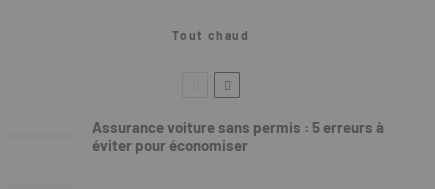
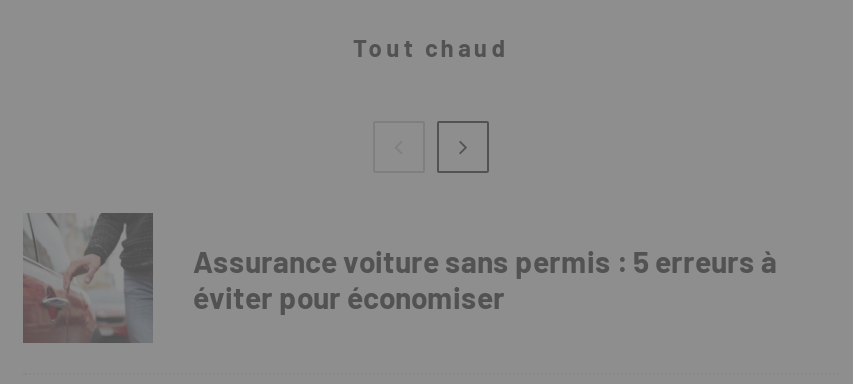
+ [image]
